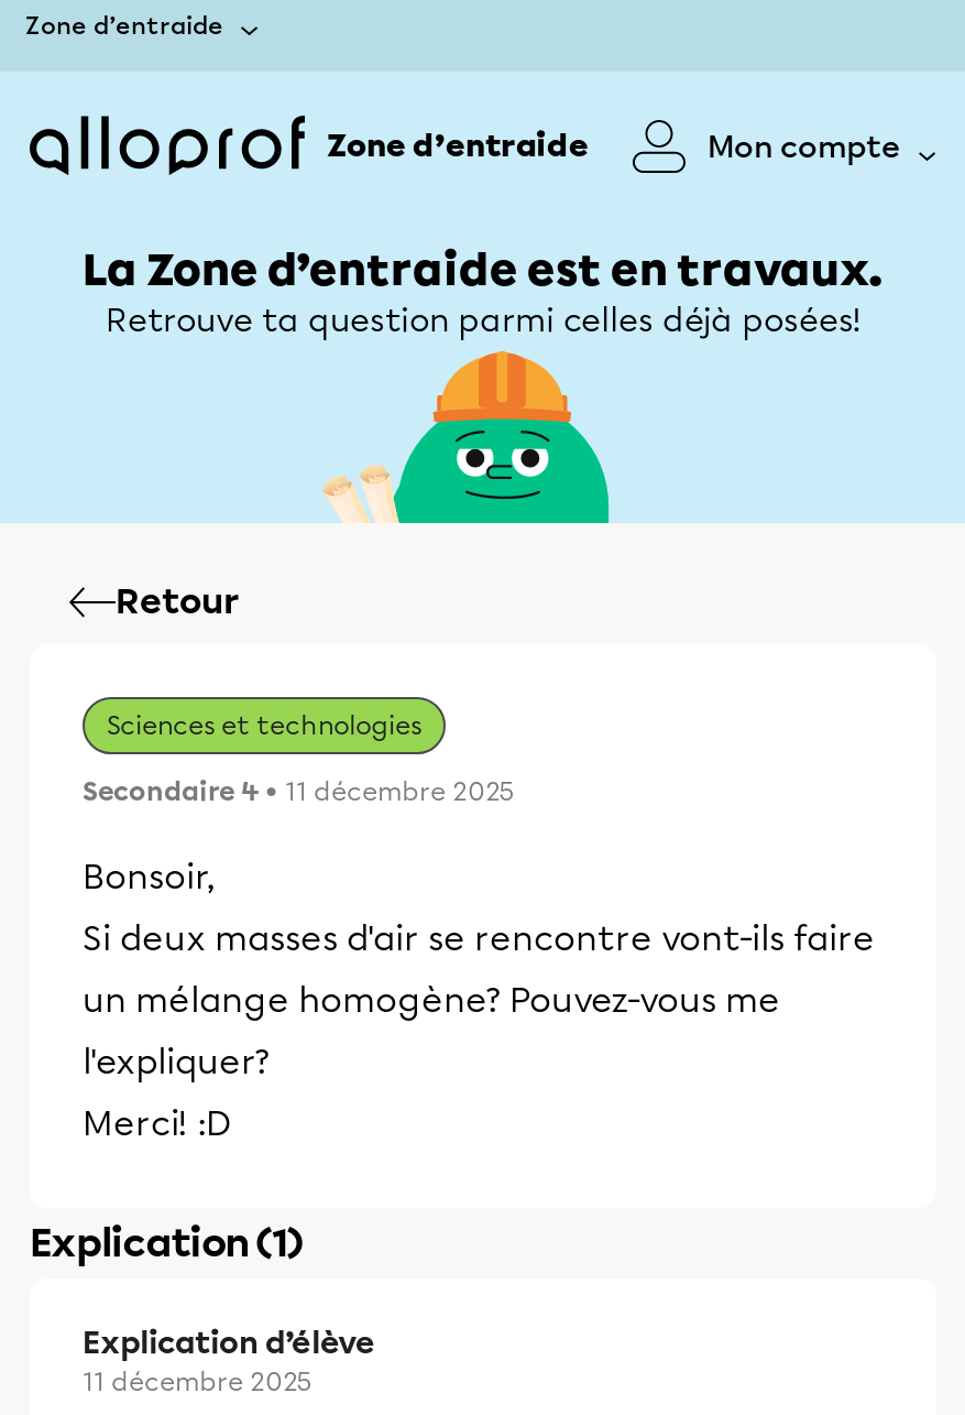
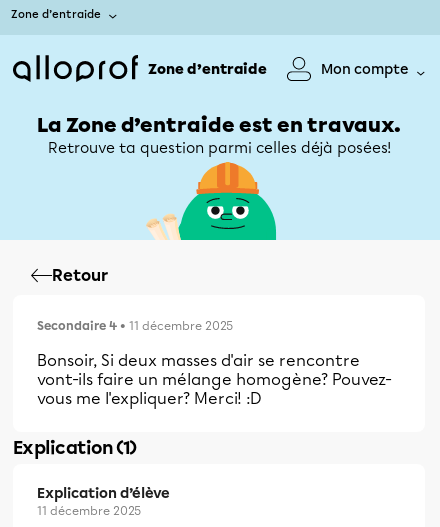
- Sciences et technologies
